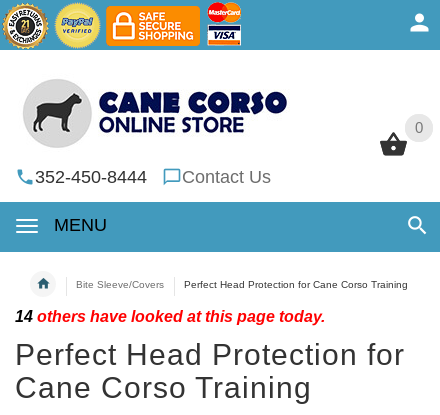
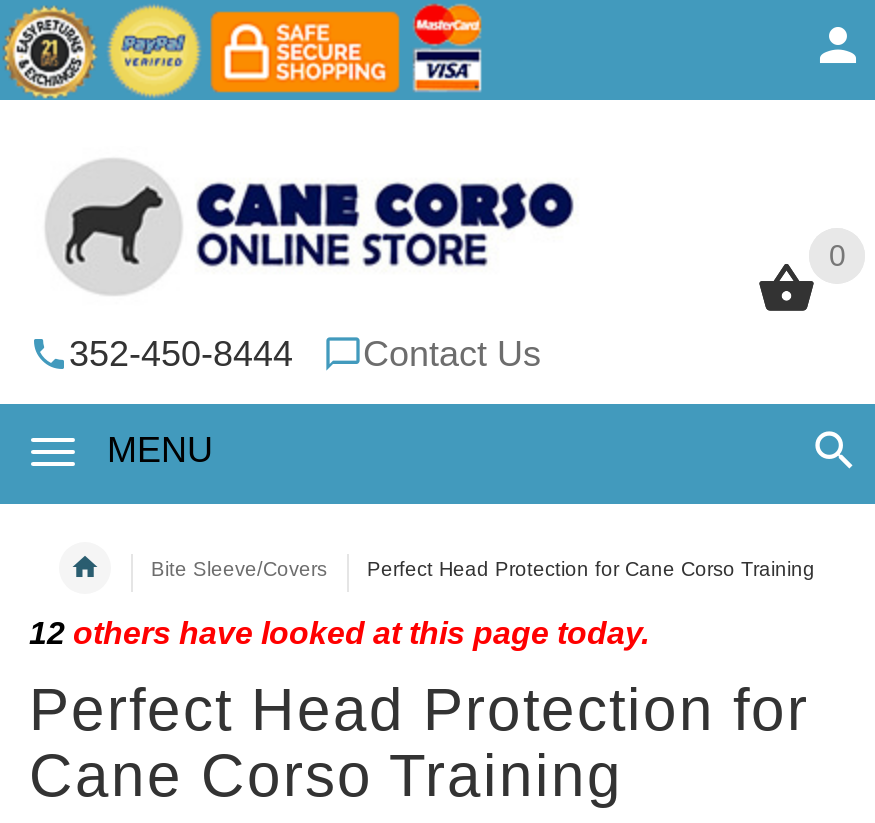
- 14 others have looked at this page today.
+ 12 others have looked at this page today.
